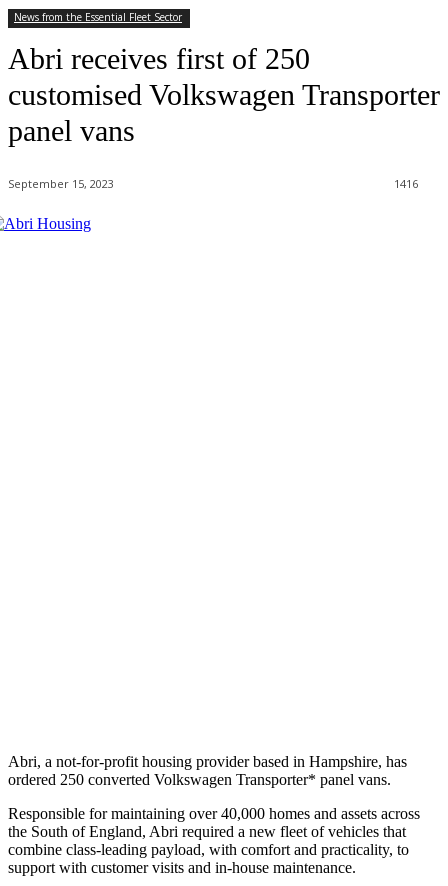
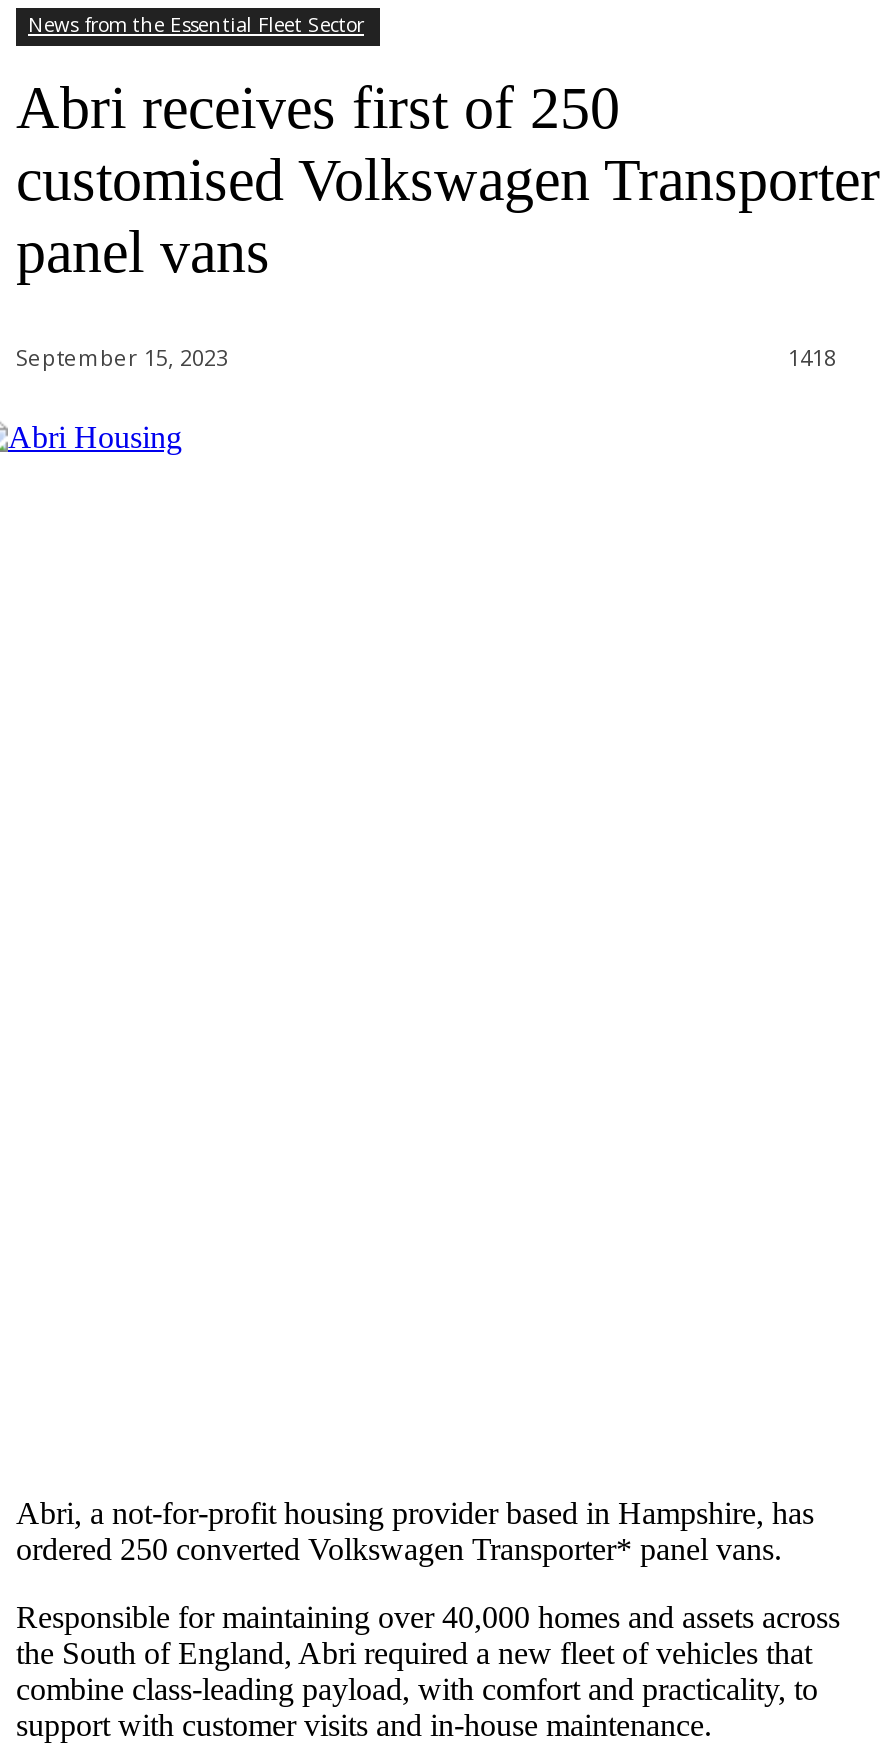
- 1416
+ 1418
